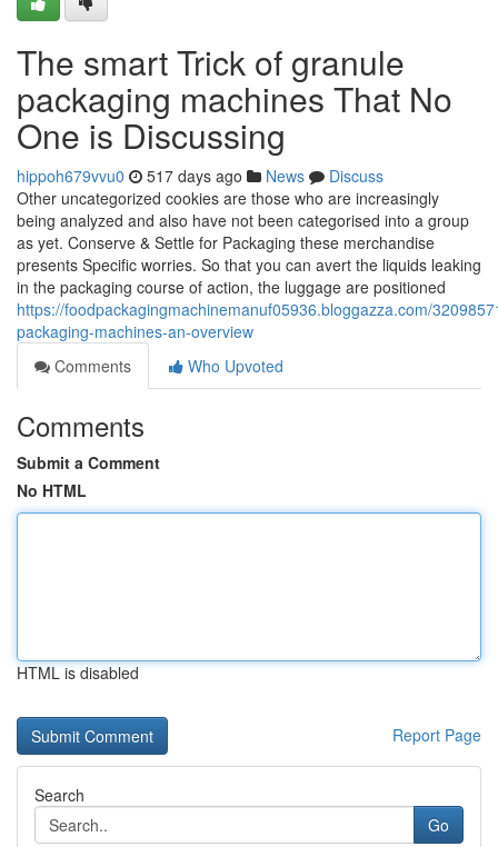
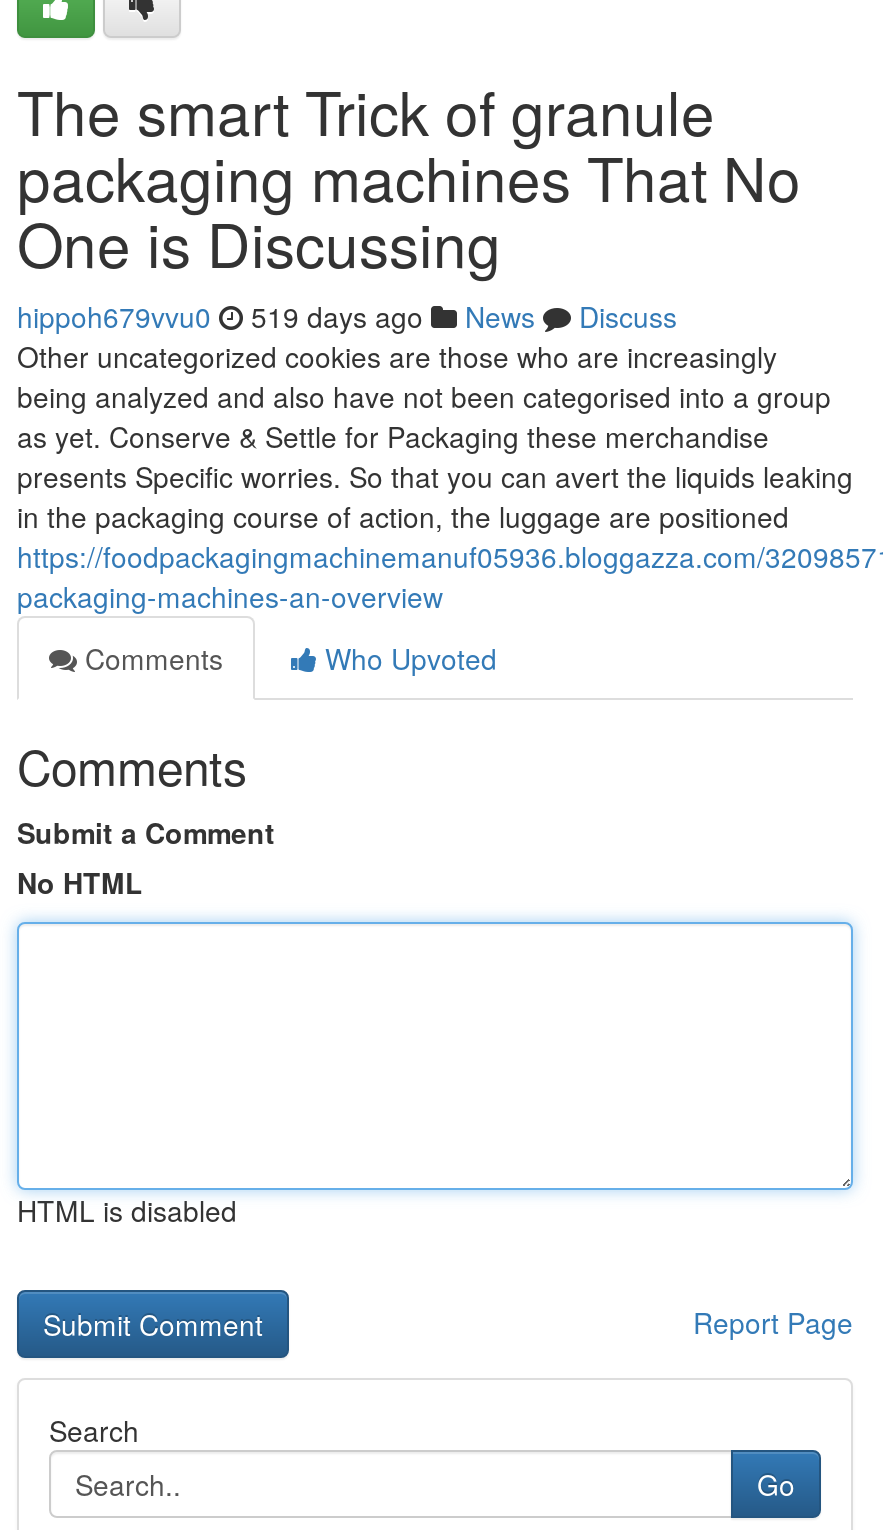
- hippoh679vvu0 517 days ago News Discuss
+ hippoh679vvu0 519 days ago News Discuss
